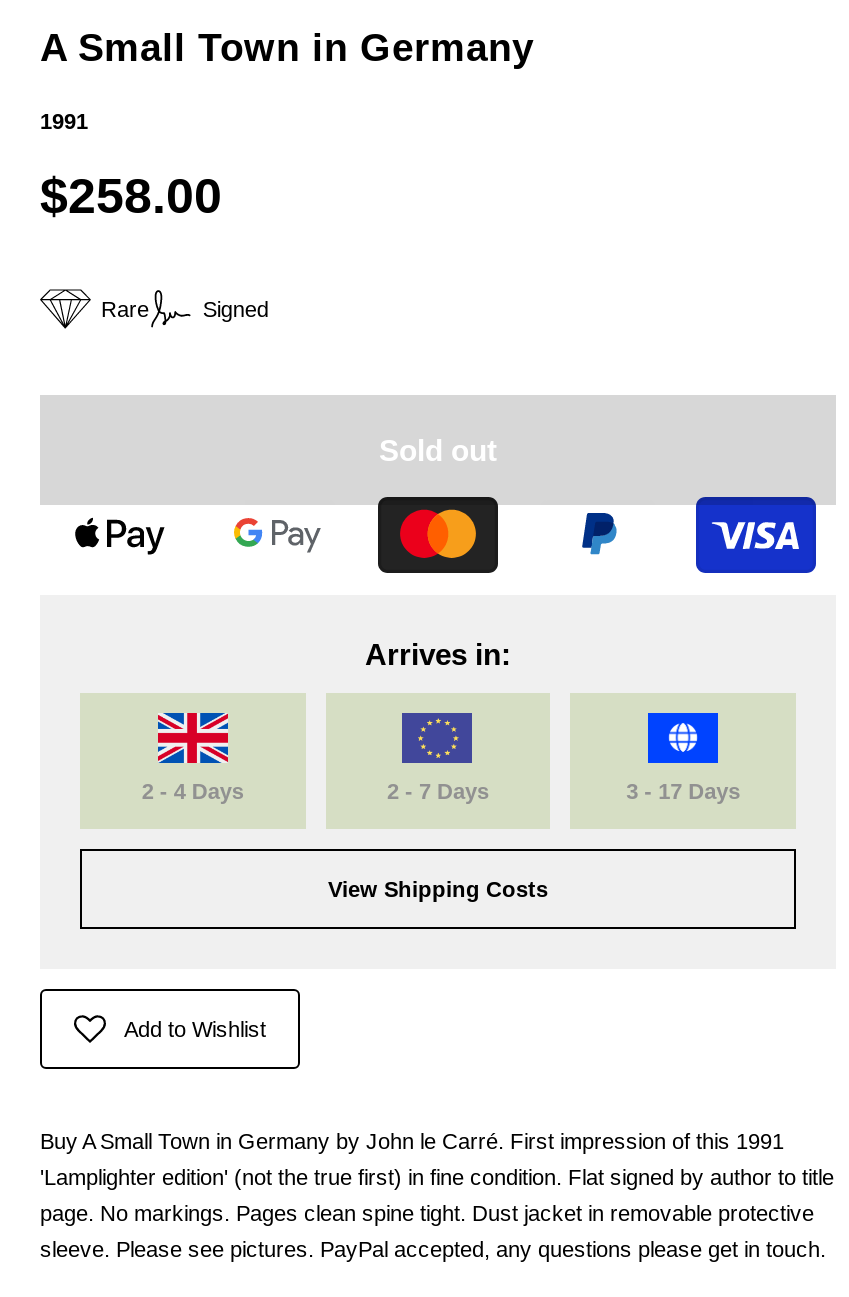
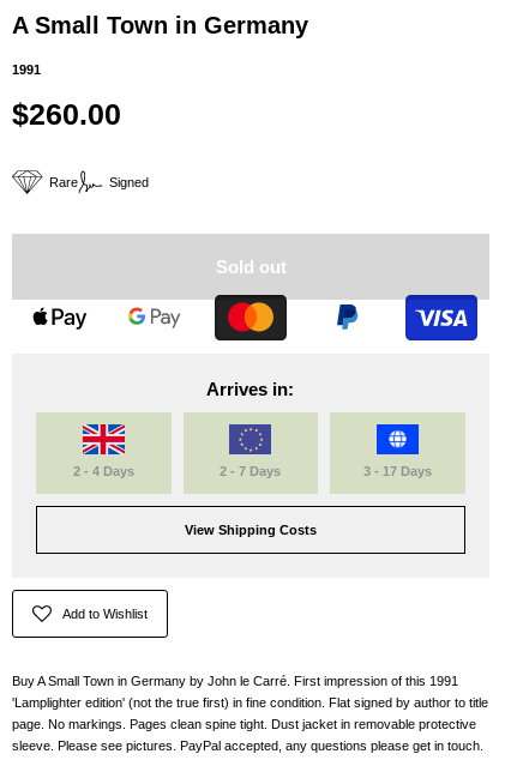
- $258.00
+ $260.00
